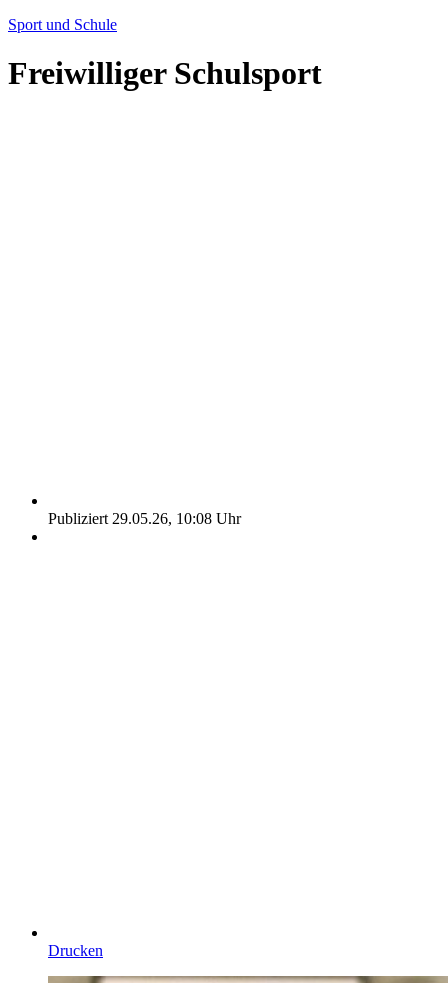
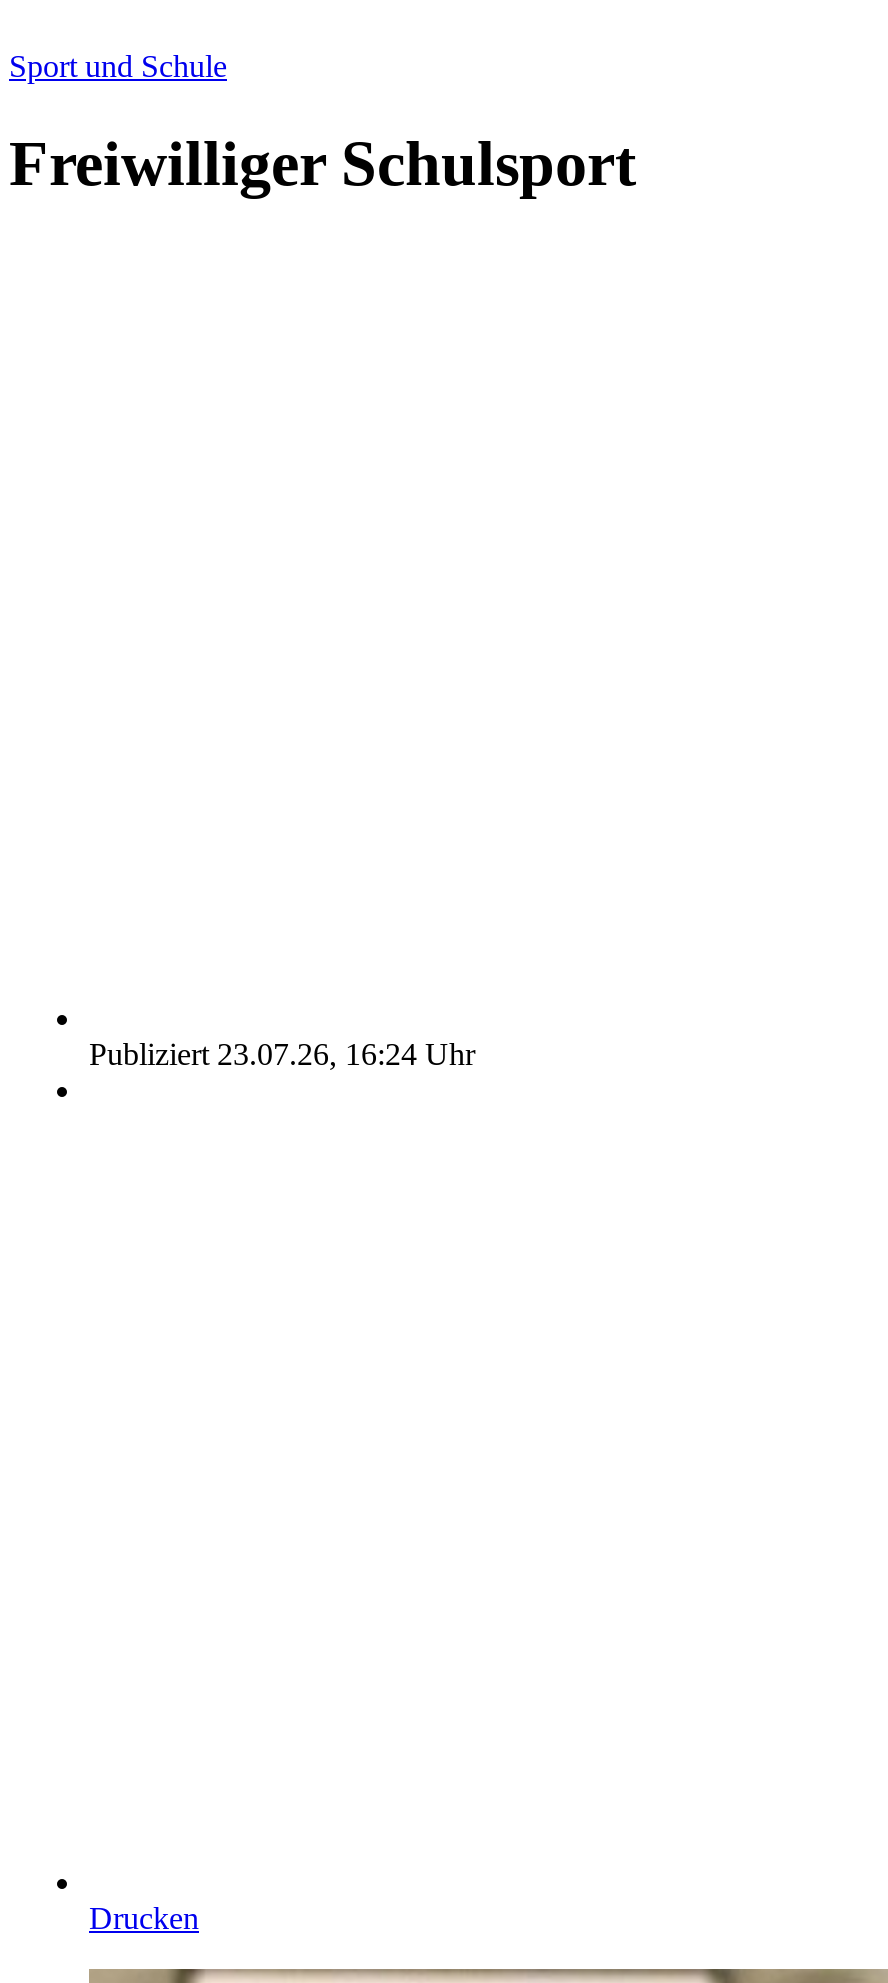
- Publiziert 29.05.26, 10:08 Uhr
+ Publiziert 23.07.26, 16:24 Uhr
